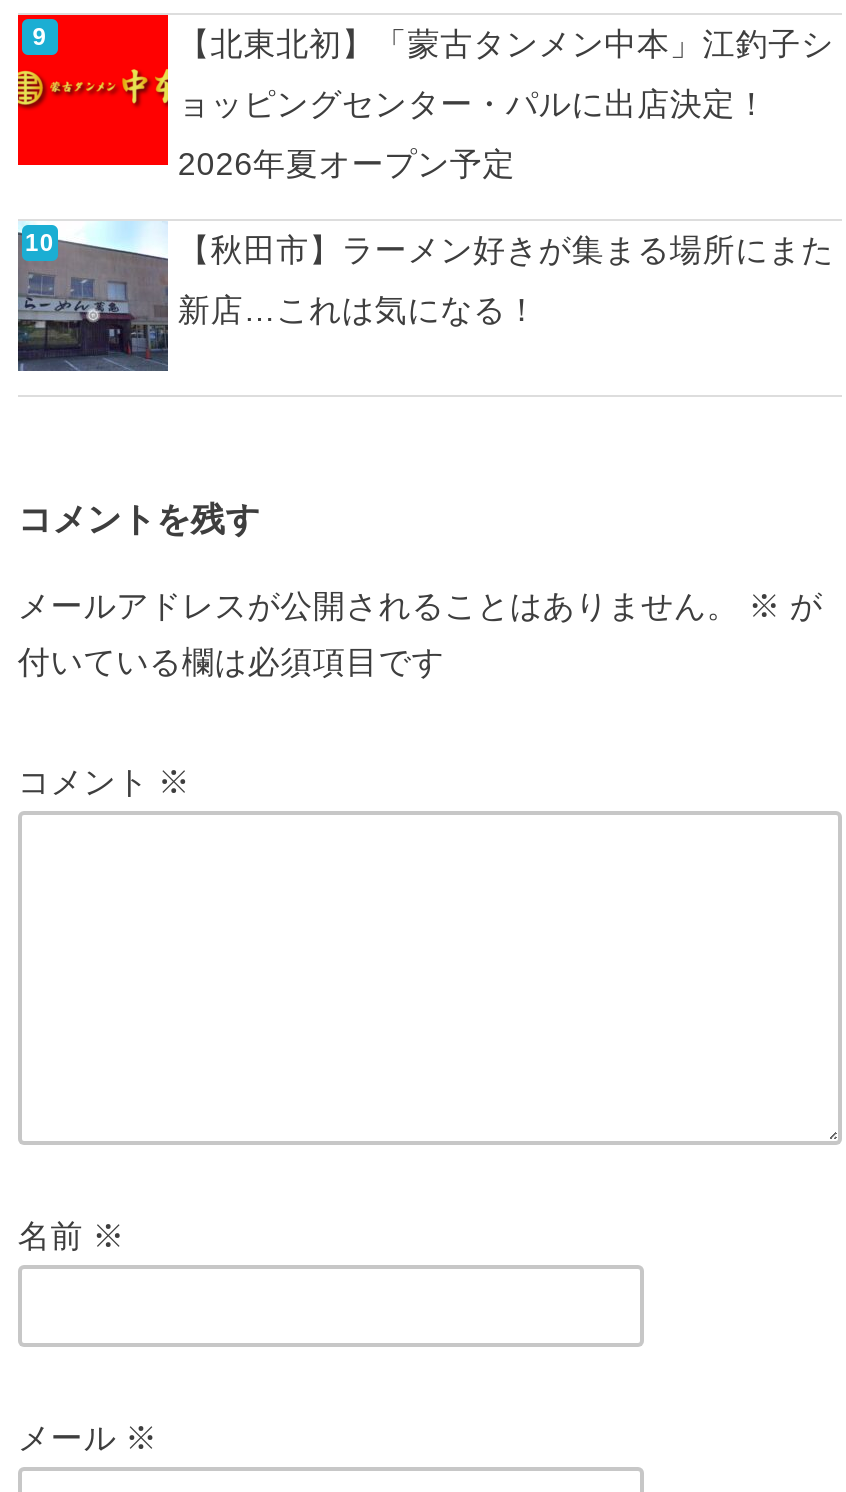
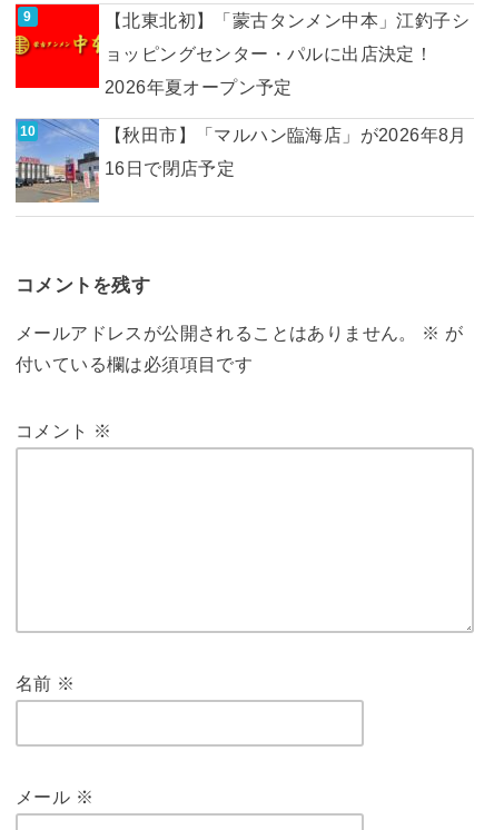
- [image]
- 【秋田市】ラーメン好きが集まる場所にまた
+ [image]
+ 【秋田市】「マルハン臨海店」が2026年8月

- 新店…これは気になる！
+ 16日で閉店予定
